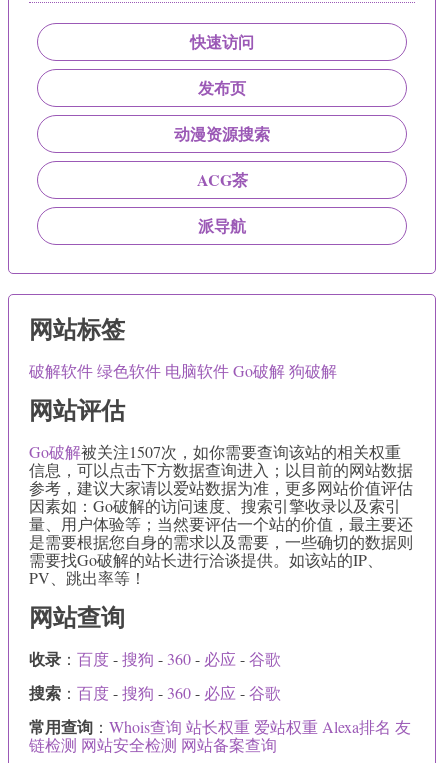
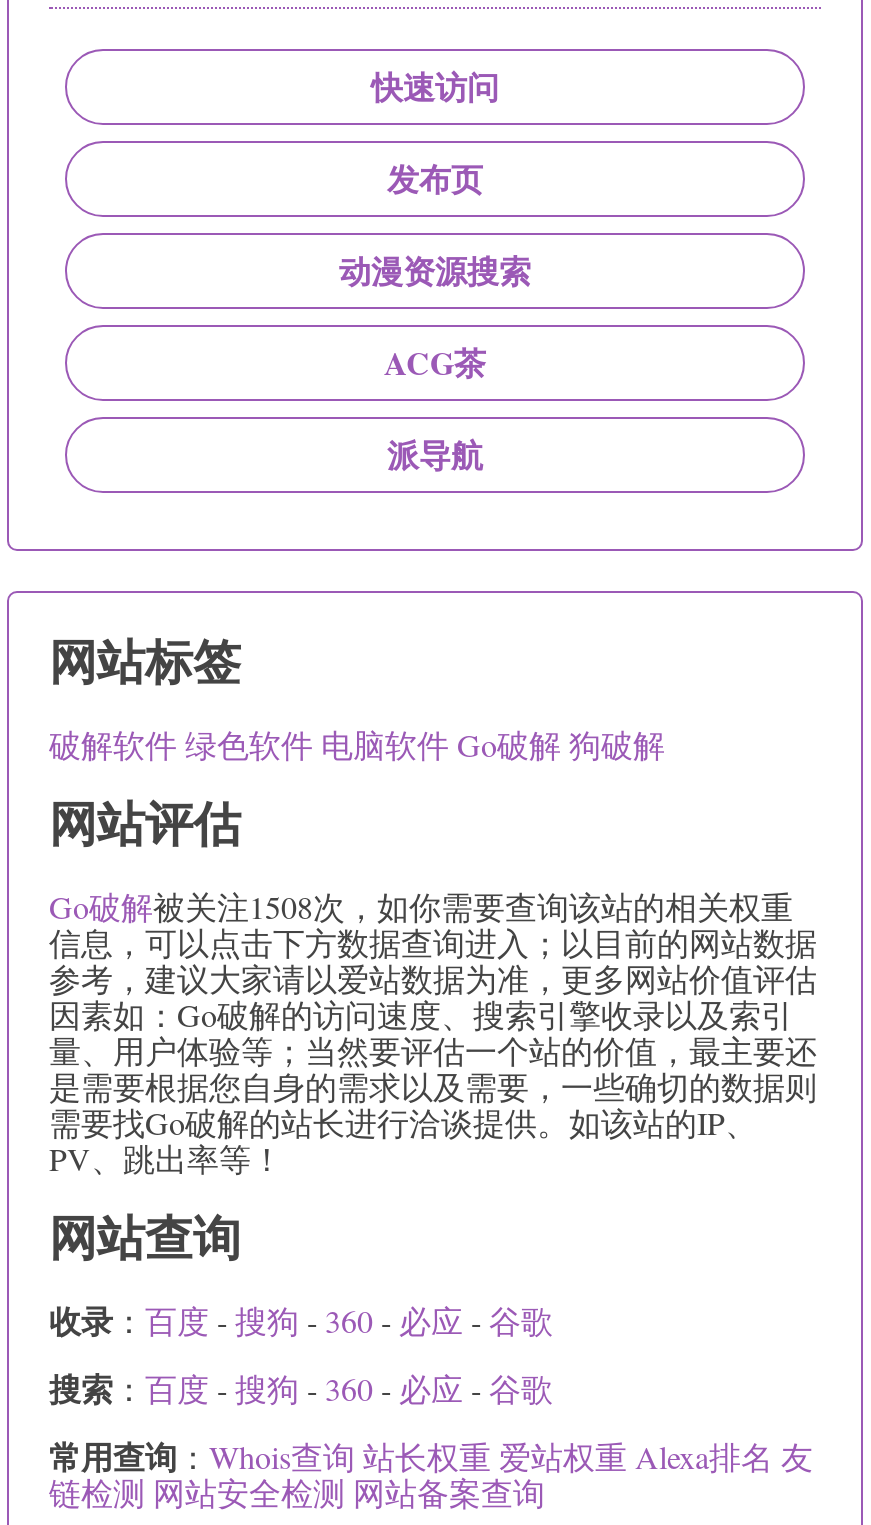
- Go破解被关注1507次，如你需要查询该站的相关权重
+ Go破解被关注1508次，如你需要查询该站的相关权重
